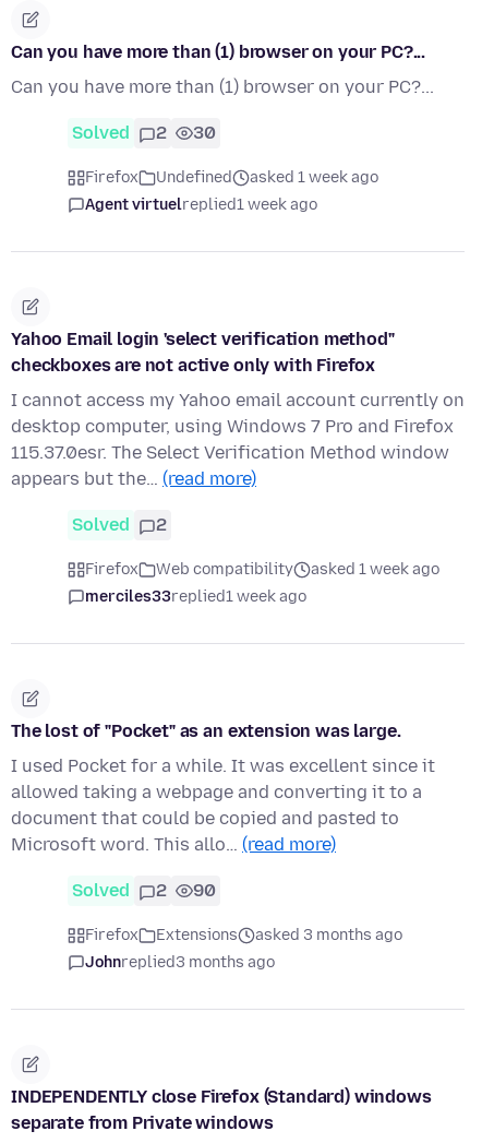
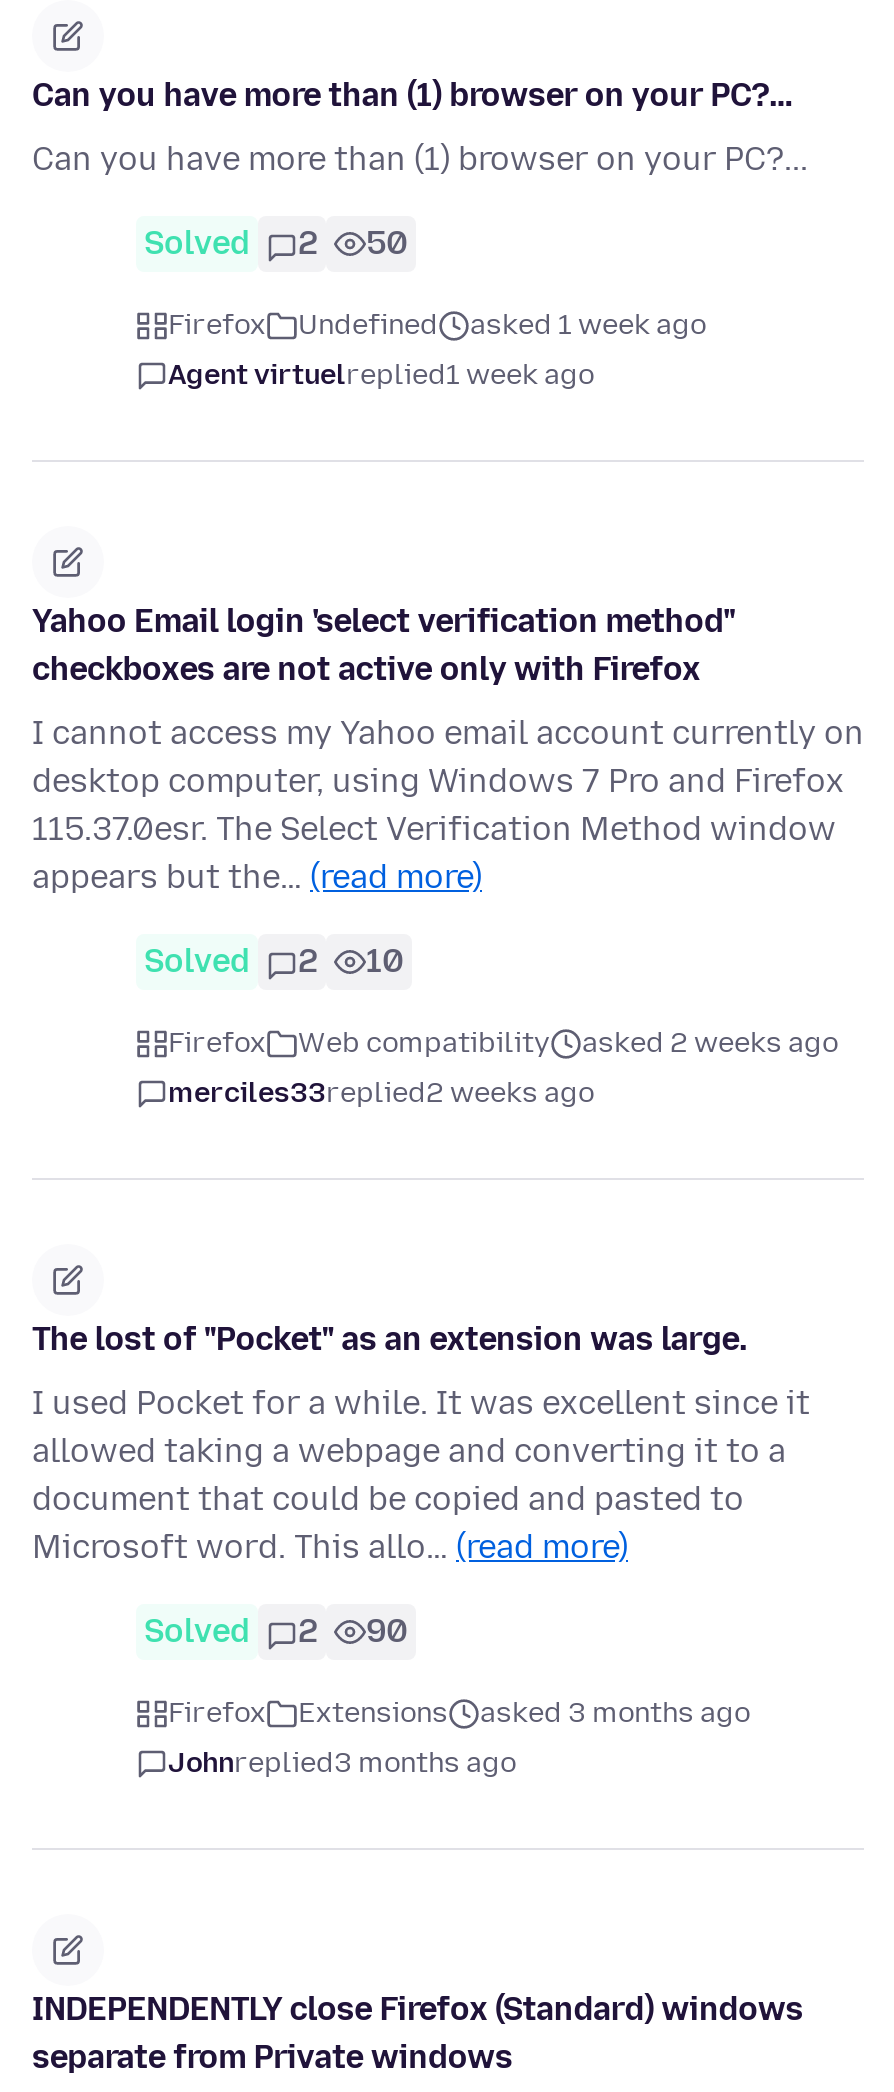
- Solved 2 30
+ Solved 2 50

+ 10

- asked 1 week ago
+ asked 2 weeks ago

- merciles33replied1 week ago
+ merciles33replied2 weeks ago
